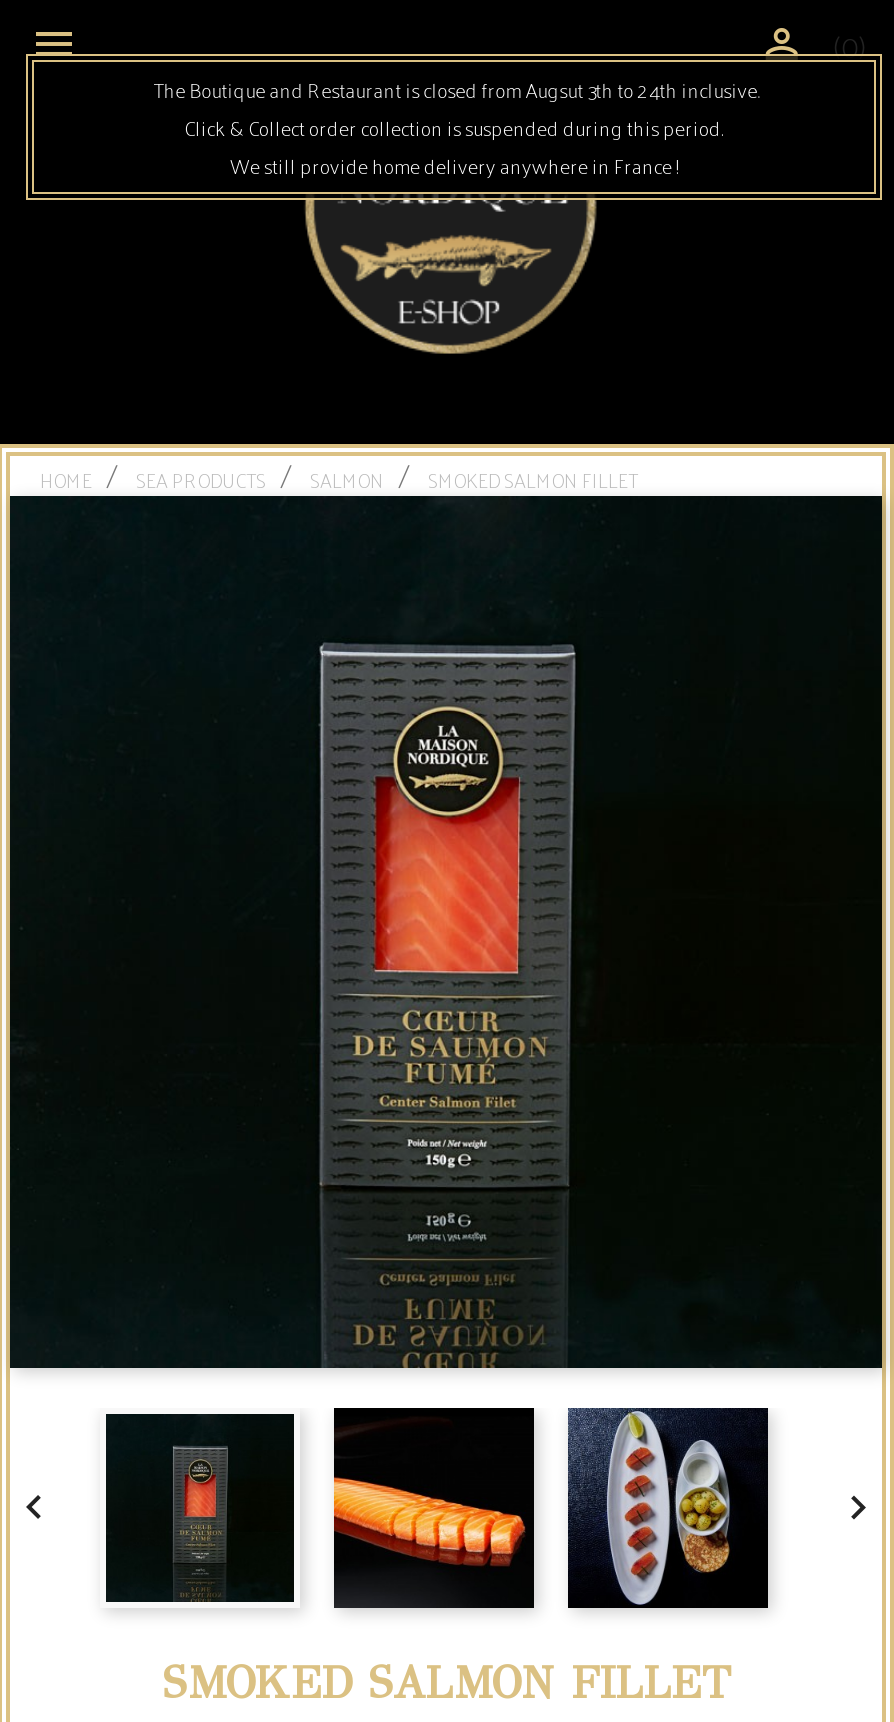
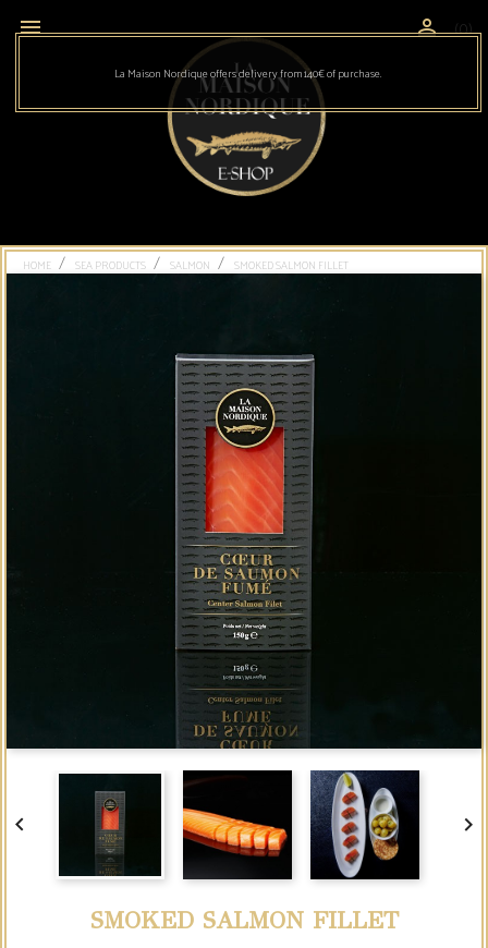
- The Boutique and Restaurant is closed from Augsut 3th to 24th inclusive.
- Click & Collect order collection is suspended during this period.
- We still provide home delivery anywhere in France !
+ La Maison Nordique offers delivery from 140€ of purchase.
